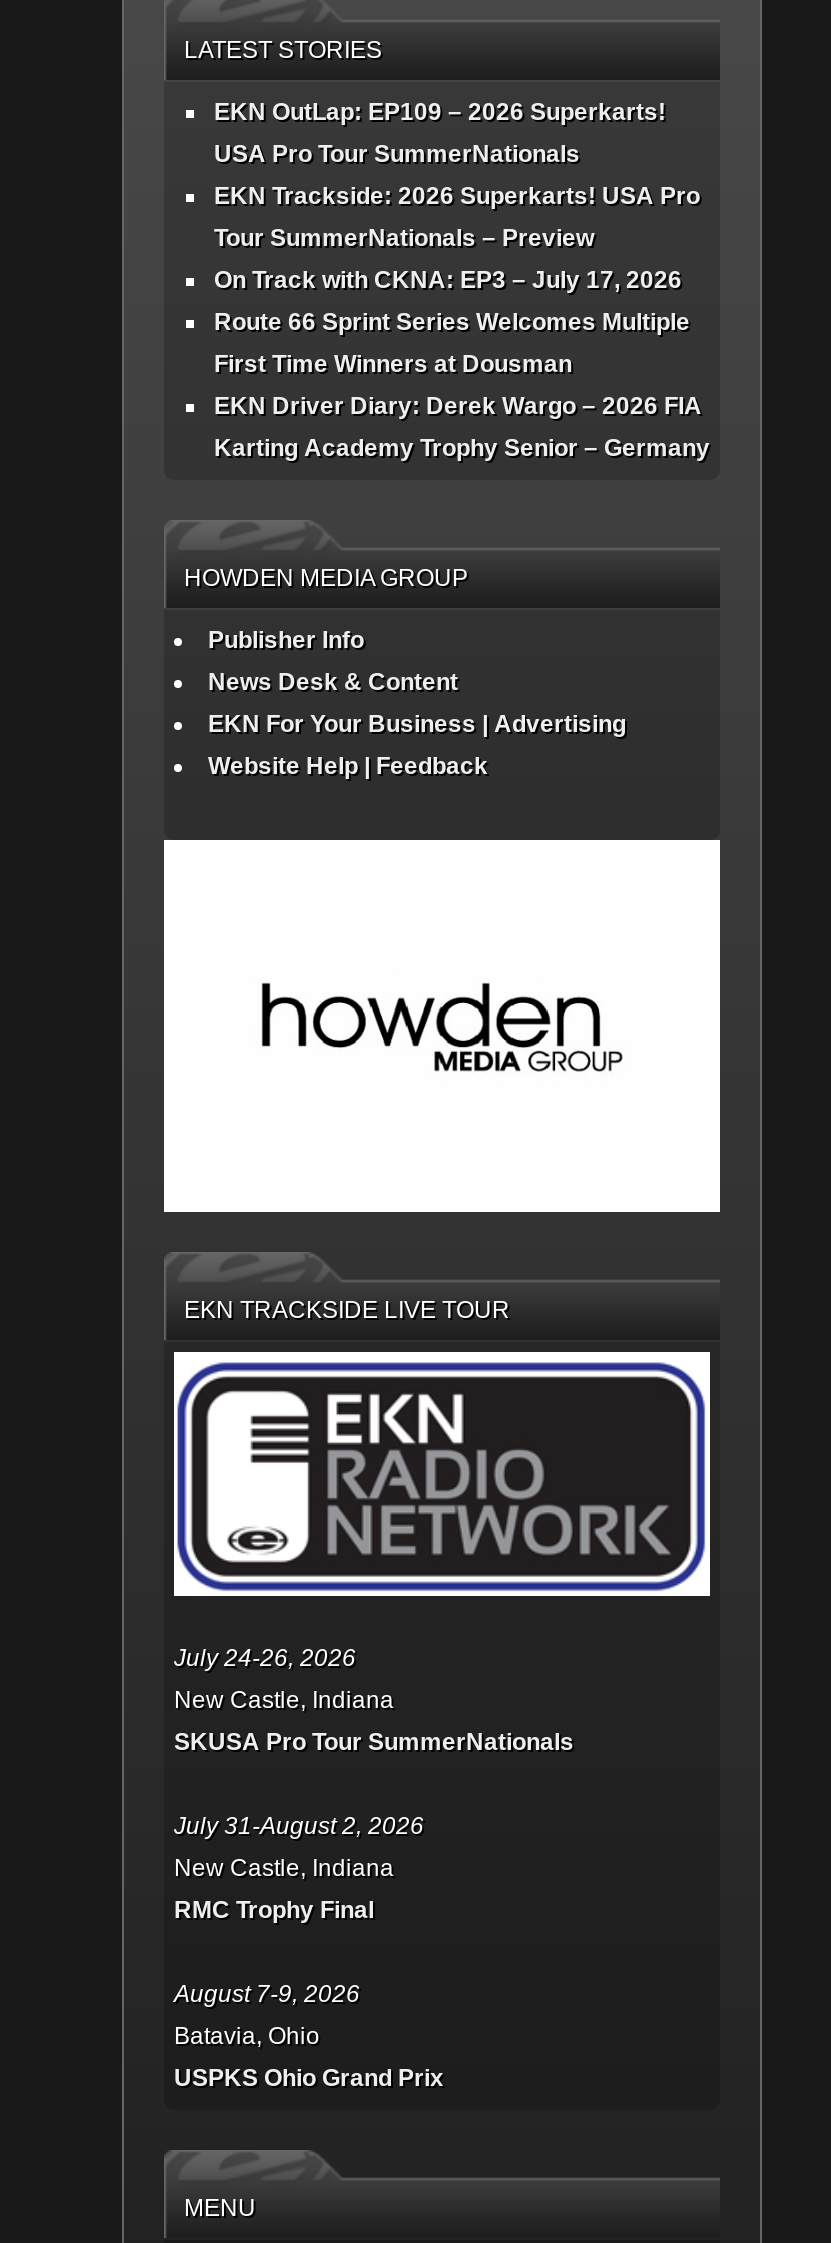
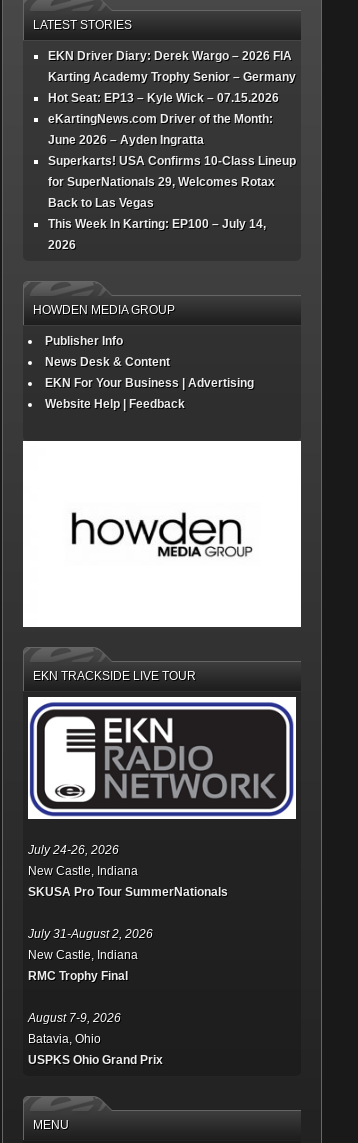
- EKN OutLap: EP109 – 2026 Superkarts!
- USA Pro Tour SummerNationals
- EKN Trackside: 2026 Superkarts! USA Pro
- Tour SummerNationals – Preview
- On Track with CKNA: EP3 – July 17, 2026
- Route 66 Sprint Series Welcomes Multiple
- First Time Winners at Dousman

moved up: EKN Driver Diary: Derek Wargo – 2026 FIA | Karting Academy Trophy Senior – Germany

+ Hot Seat: EP13 – Kyle Wick – 07.15.2026
+ eKartingNews.com Driver of the Month:
+ June 2026 – Ayden Ingratta
+ Superkarts! USA Confirms 10-Class Lineup
+ for SuperNationals 29, Welcomes Rotax
+ Back to Las Vegas
+ This Week In Karting: EP100 – July 14,
+ 2026
